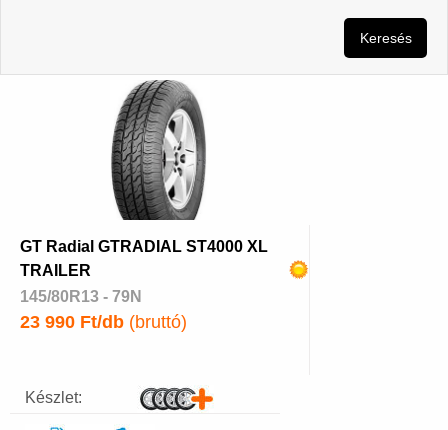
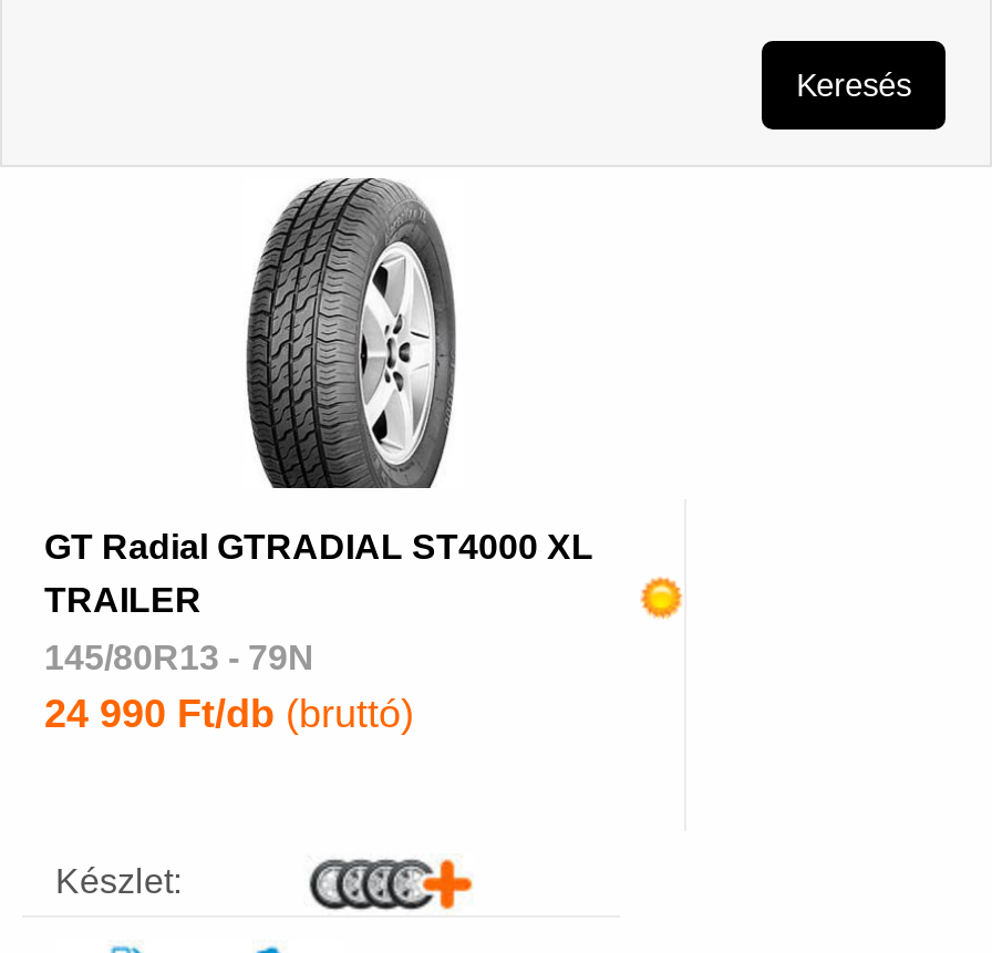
- 23 990 Ft/db (bruttó)
+ 24 990 Ft/db (bruttó)
